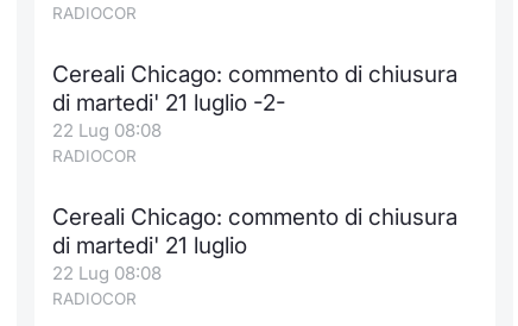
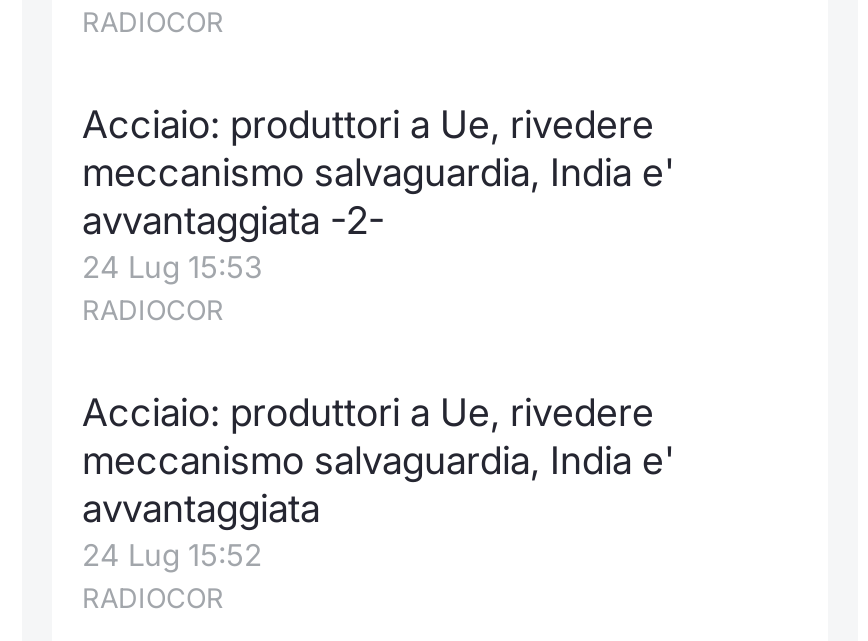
- Cereali Chicago: commento di chiusura
- di martedi' 21 luglio -2-
- 22 Lug 08:08
+ Acciaio: produttori a Ue, rivedere
+ meccanismo salvaguardia, India e'
+ avvantaggiata -2-
+ 24 Lug 15:53

- Cereali Chicago: commento di chiusura
- di martedi' 21 luglio
- 22 Lug 08:08
+ Acciaio: produttori a Ue, rivedere
+ meccanismo salvaguardia, India e'
+ avvantaggiata
+ 24 Lug 15:52
